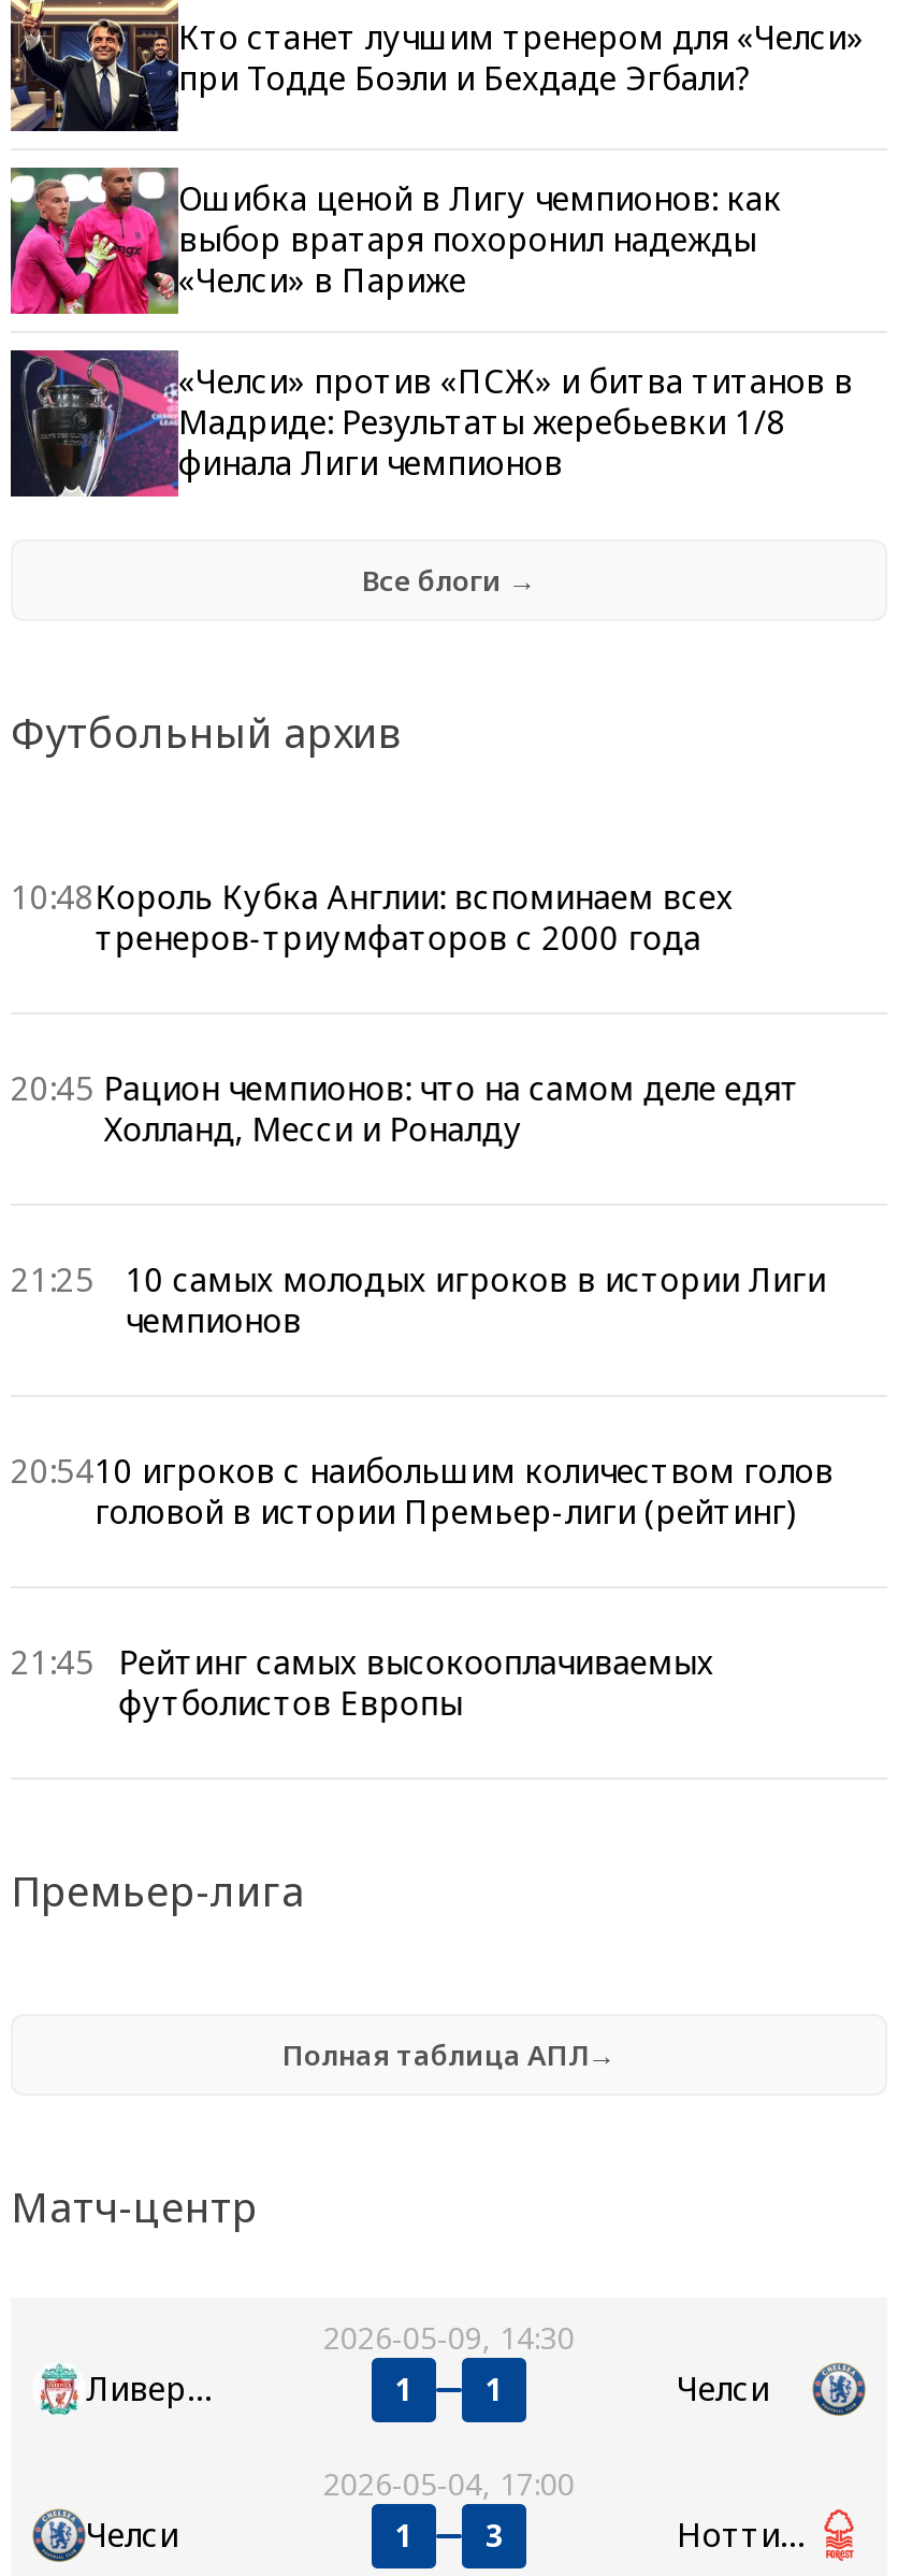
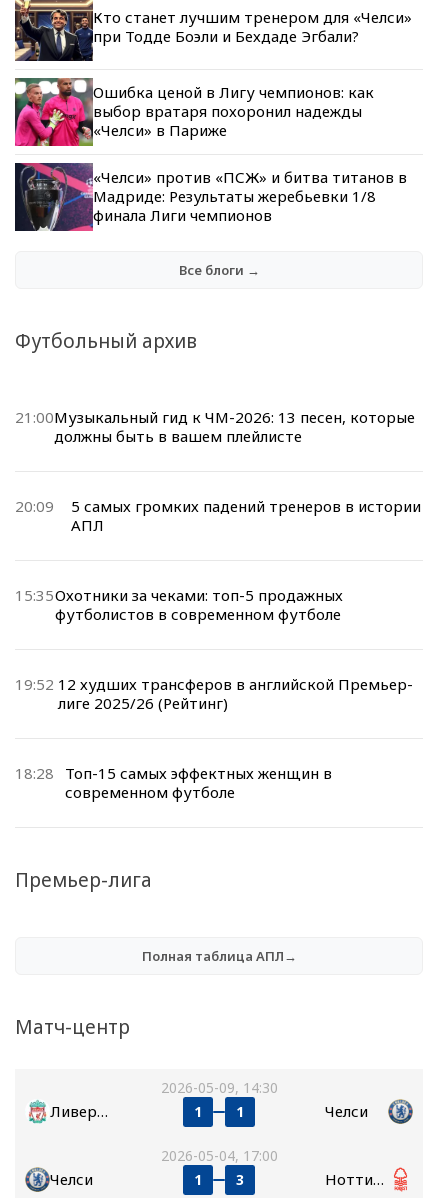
- 10:48Король Кубка Англии: вспоминаем всех
- тренеров-триумфаторов с 2000 года
+ 21:00Музыкальный гид к ЧМ-2026: 13 песен, которые
+ должны быть в вашем плейлисте

- 20:45 Рацион чемпионов: что на самом деле едят
- Холланд, Месси и Роналду
+ 20:09
+ 5 самых громких падений тренеров в истории
+ АПЛ

- 21:25
- 10 самых молодых игроков в истории Лиги
- чемпионов
+ 15:35Охотники за чеками: топ-5 продажных
+ футболистов в современном футболе

- 20:5410 игроков с наибольшим количеством голов
- головой в истории Премьер-лиги (рейтинг)
+ 19:52 12 худших трансферов в английской Премьер-
+ лиге 2025/26 (Рейтинг)

- 21:45 Рейтинг самых высокооплачиваемых
- футболистов Европы
+ 18:28 Топ-15 самых эффектных женщин в
+ современном футболе
